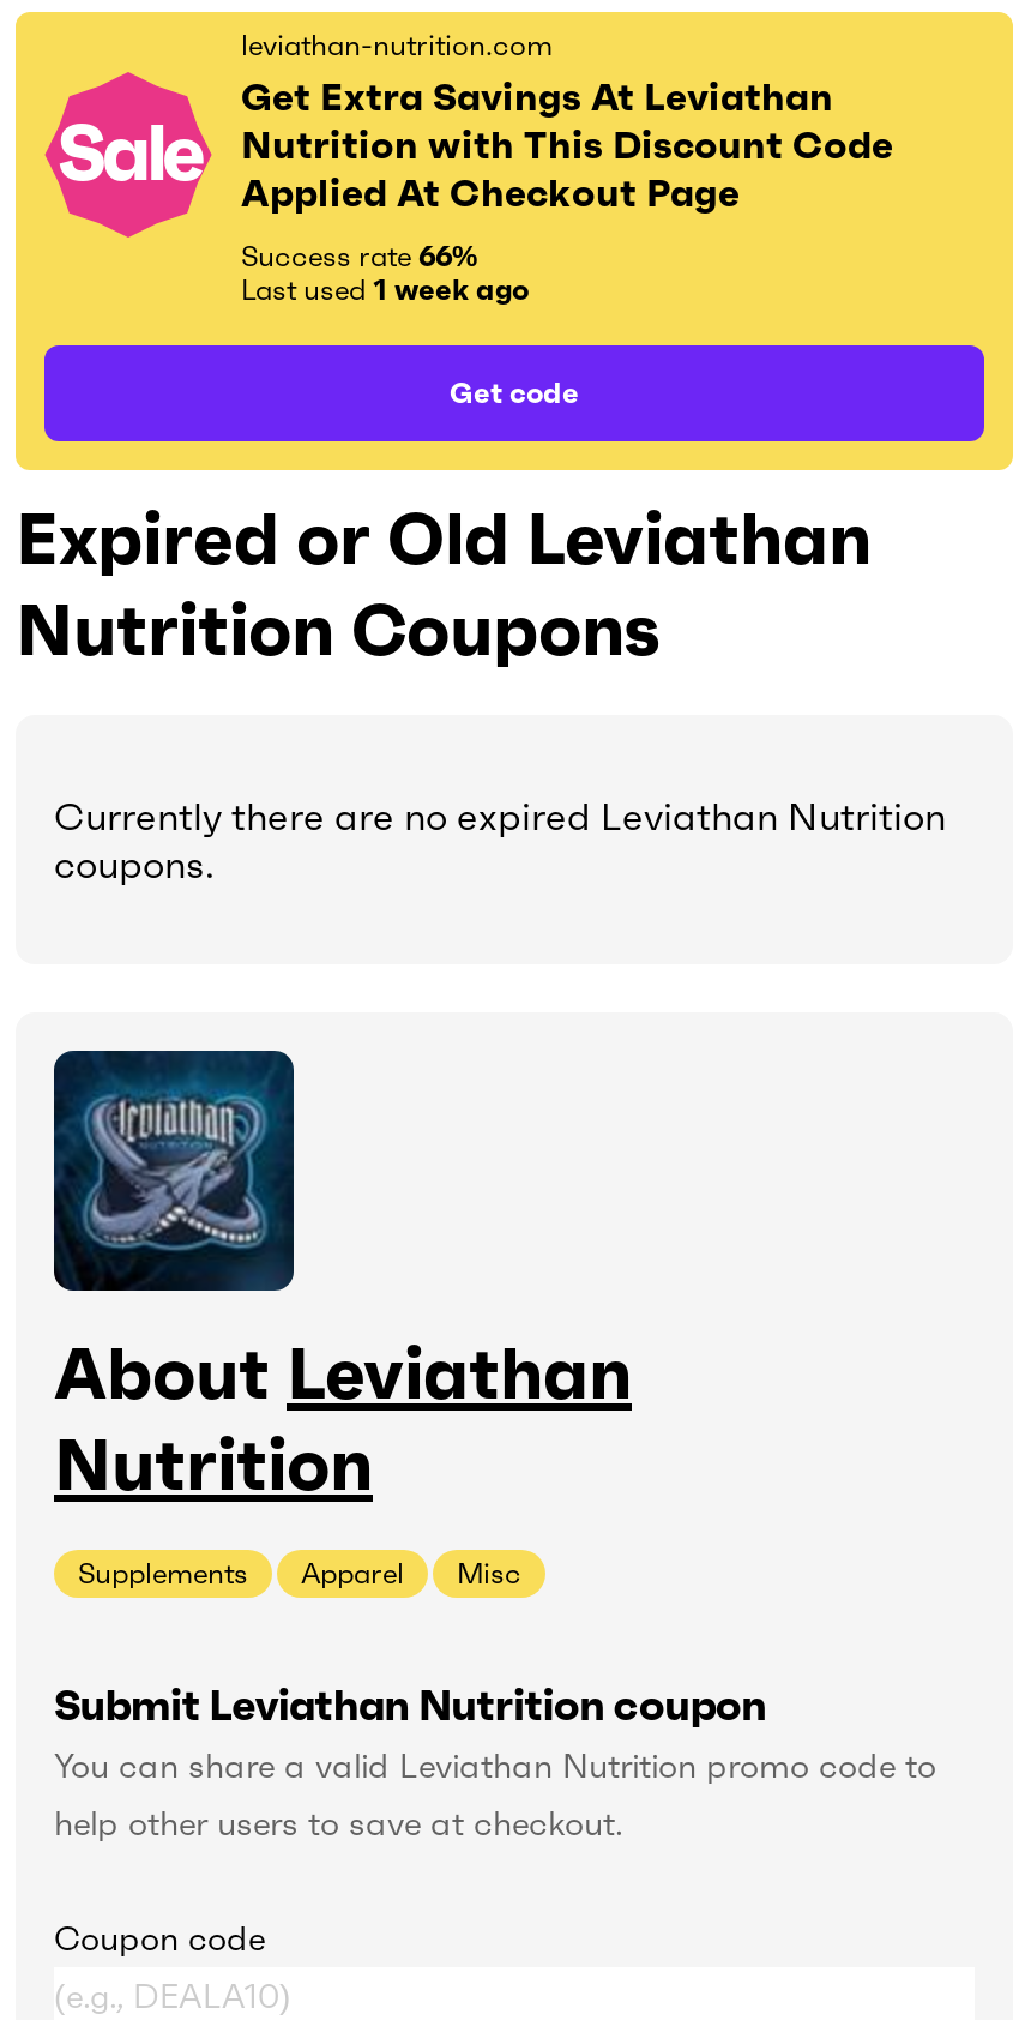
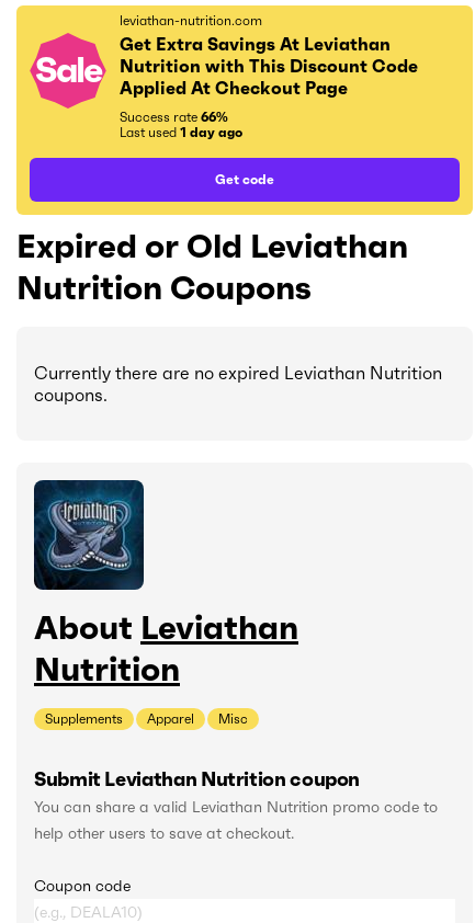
- Last used 1 week ago
+ Last used 1 day ago
